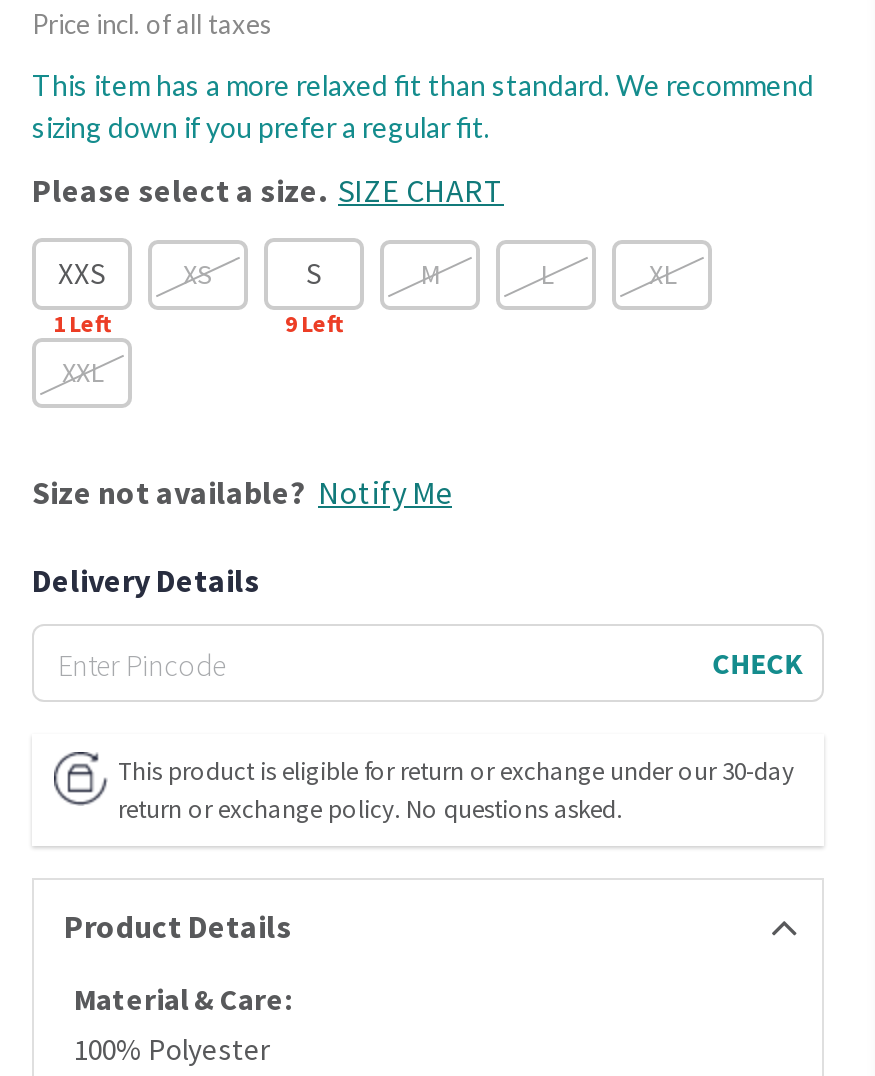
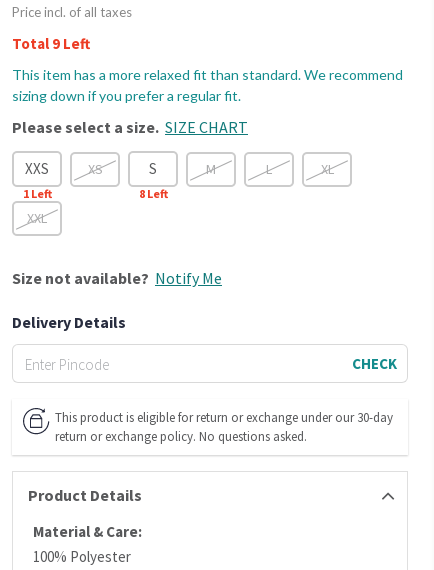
+ Total 9 Left

- 9Left
+ 8Left
